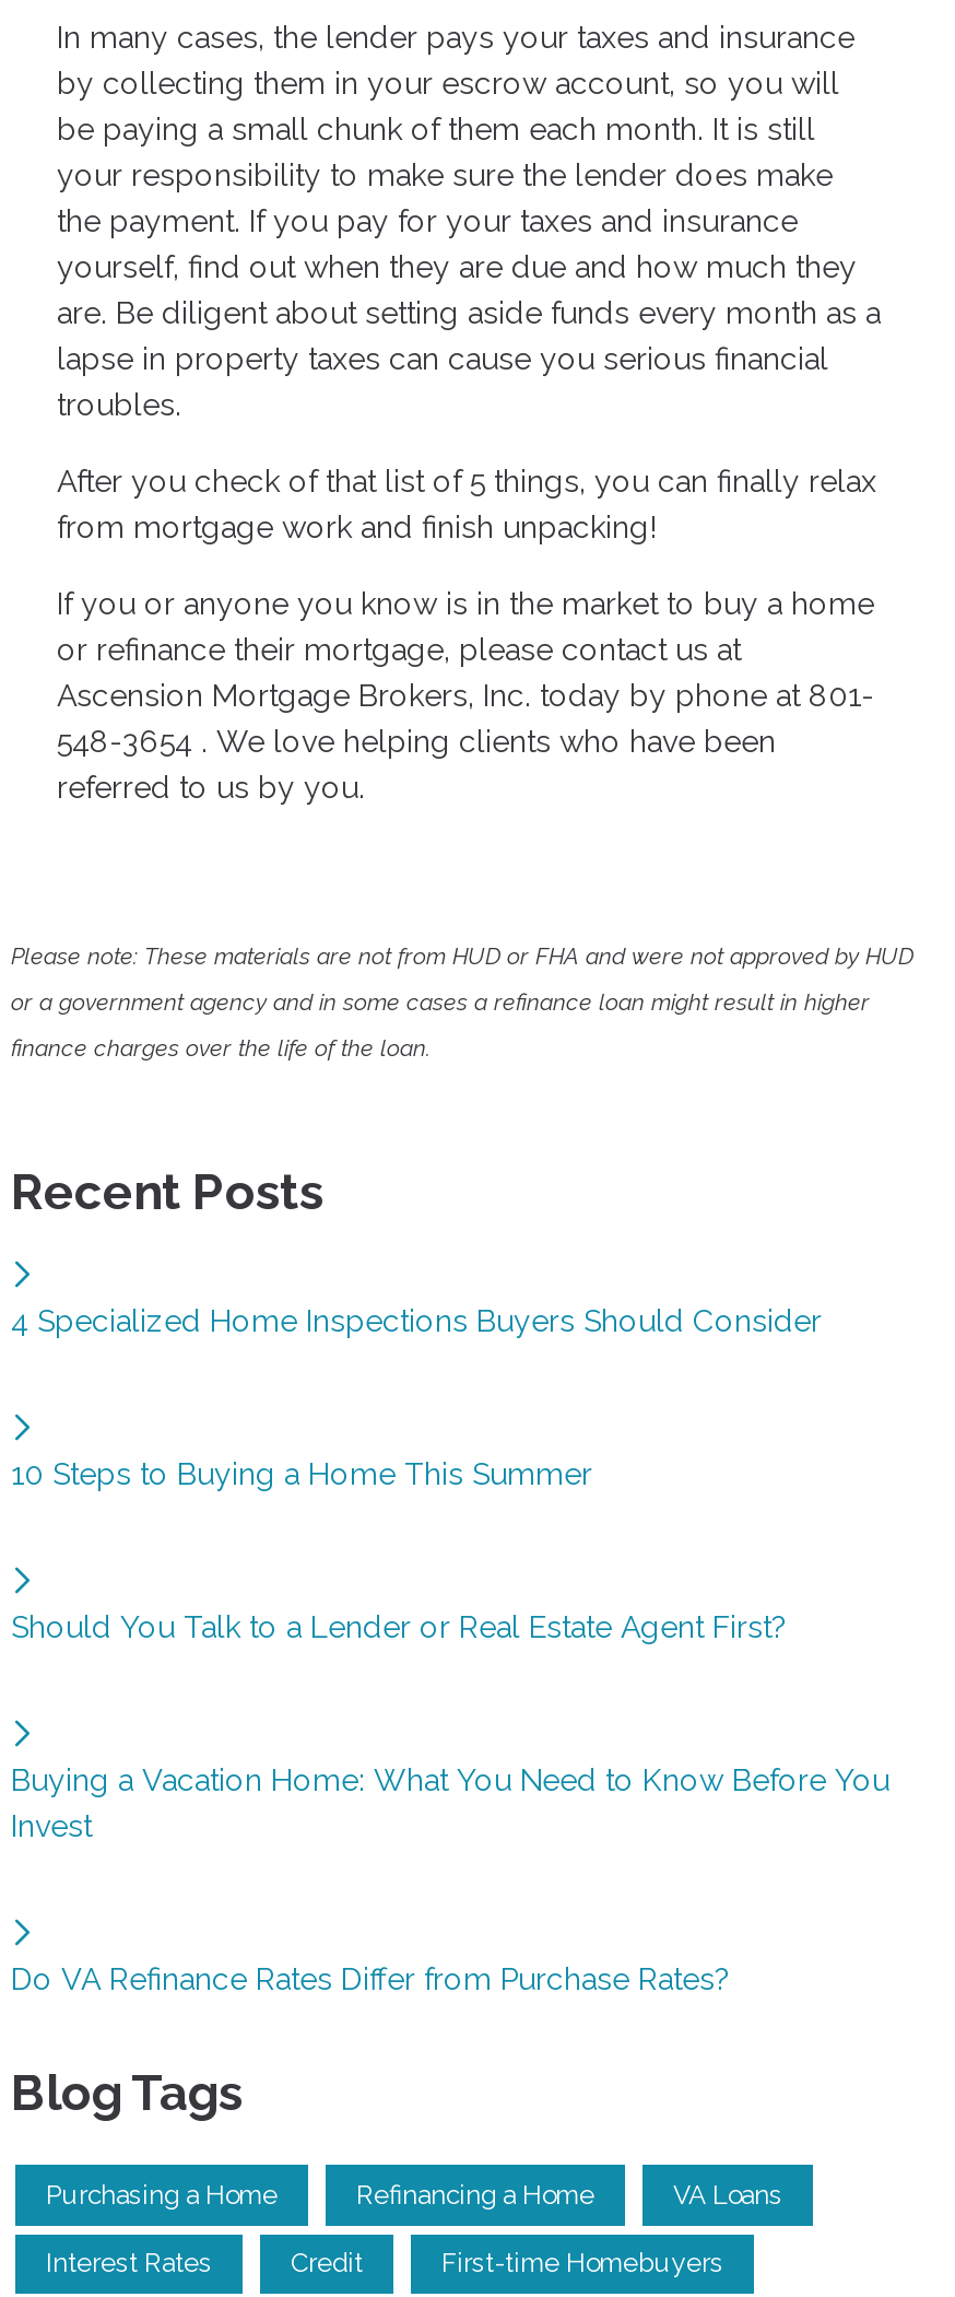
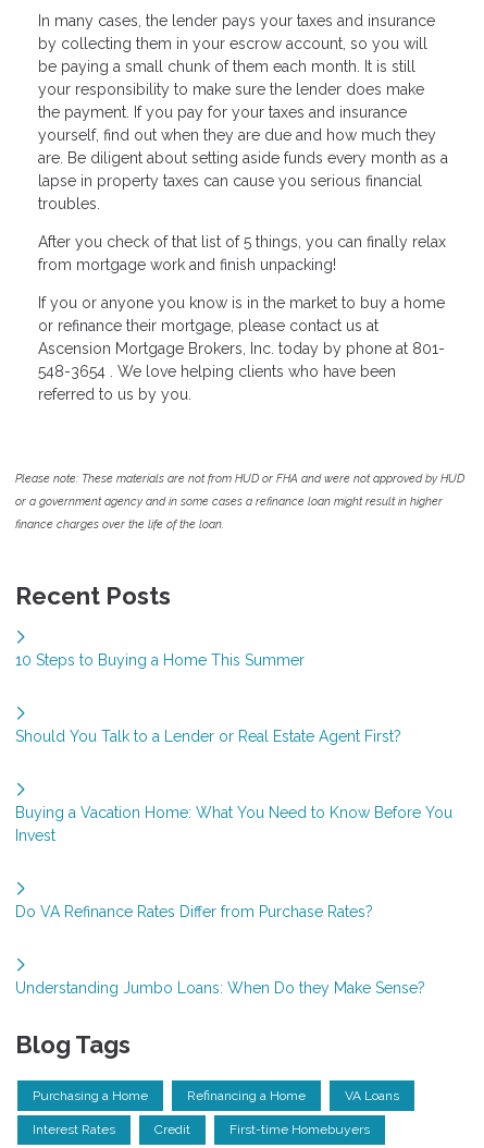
- 4 Specialized Home Inspections Buyers Should Consider

moved up: 10 Steps to Buying a Home This Summer | Should You Talk to a Lender or Real Estate Agent First? | Buying a Vacation Home: What You Need to Know Before You | Invest | Do VA Refinance Rates Differ from Purchase Rates?

+ Understanding Jumbo Loans: When Do they Make Sense?
